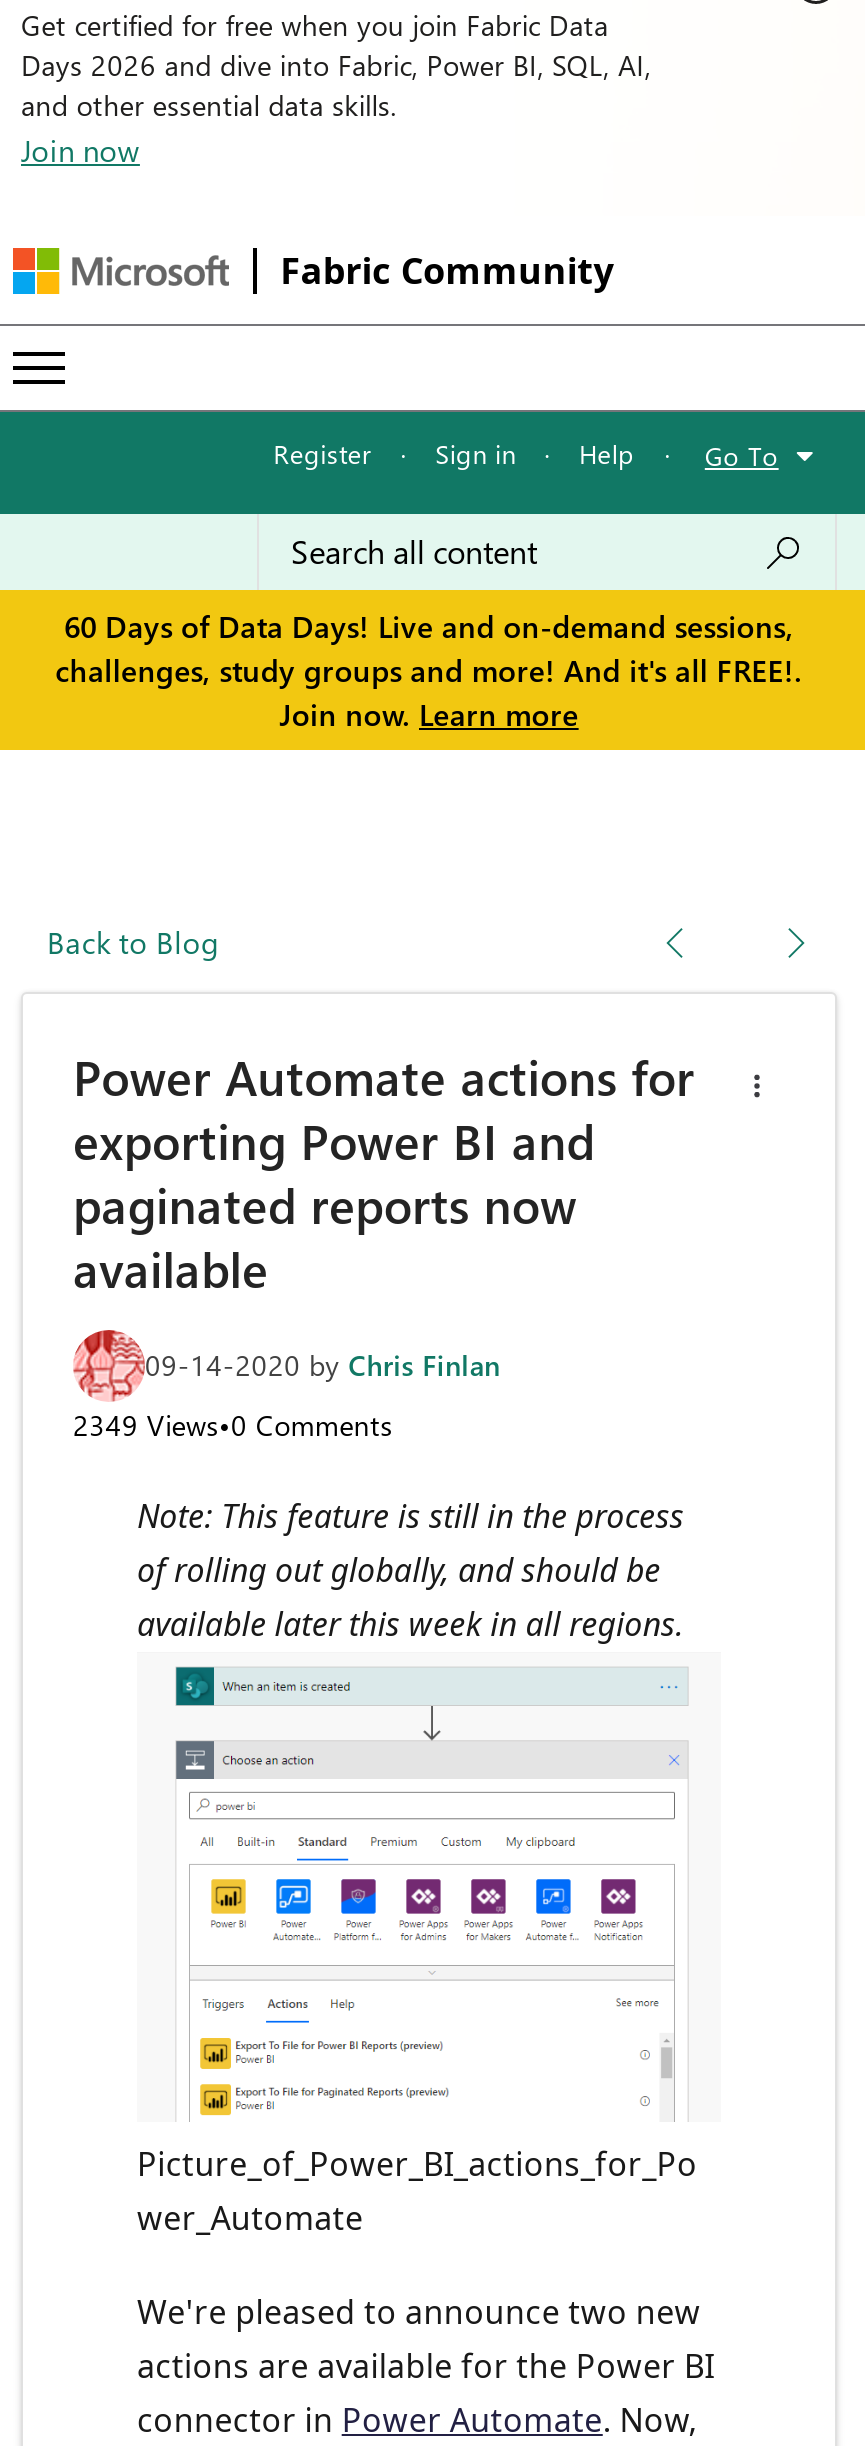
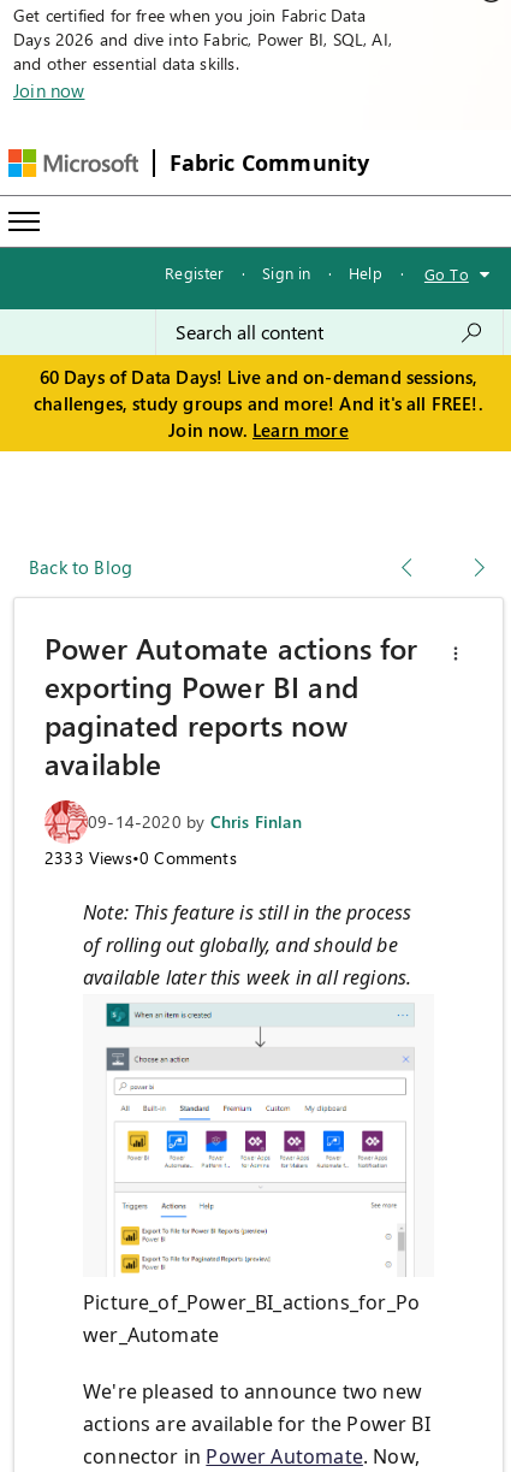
- 2349 Views•0 Comments
+ 2333 Views•0 Comments
